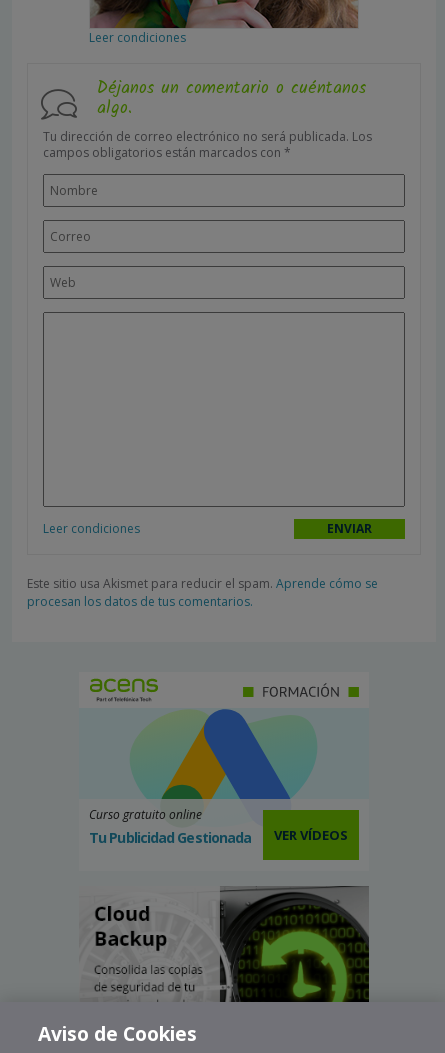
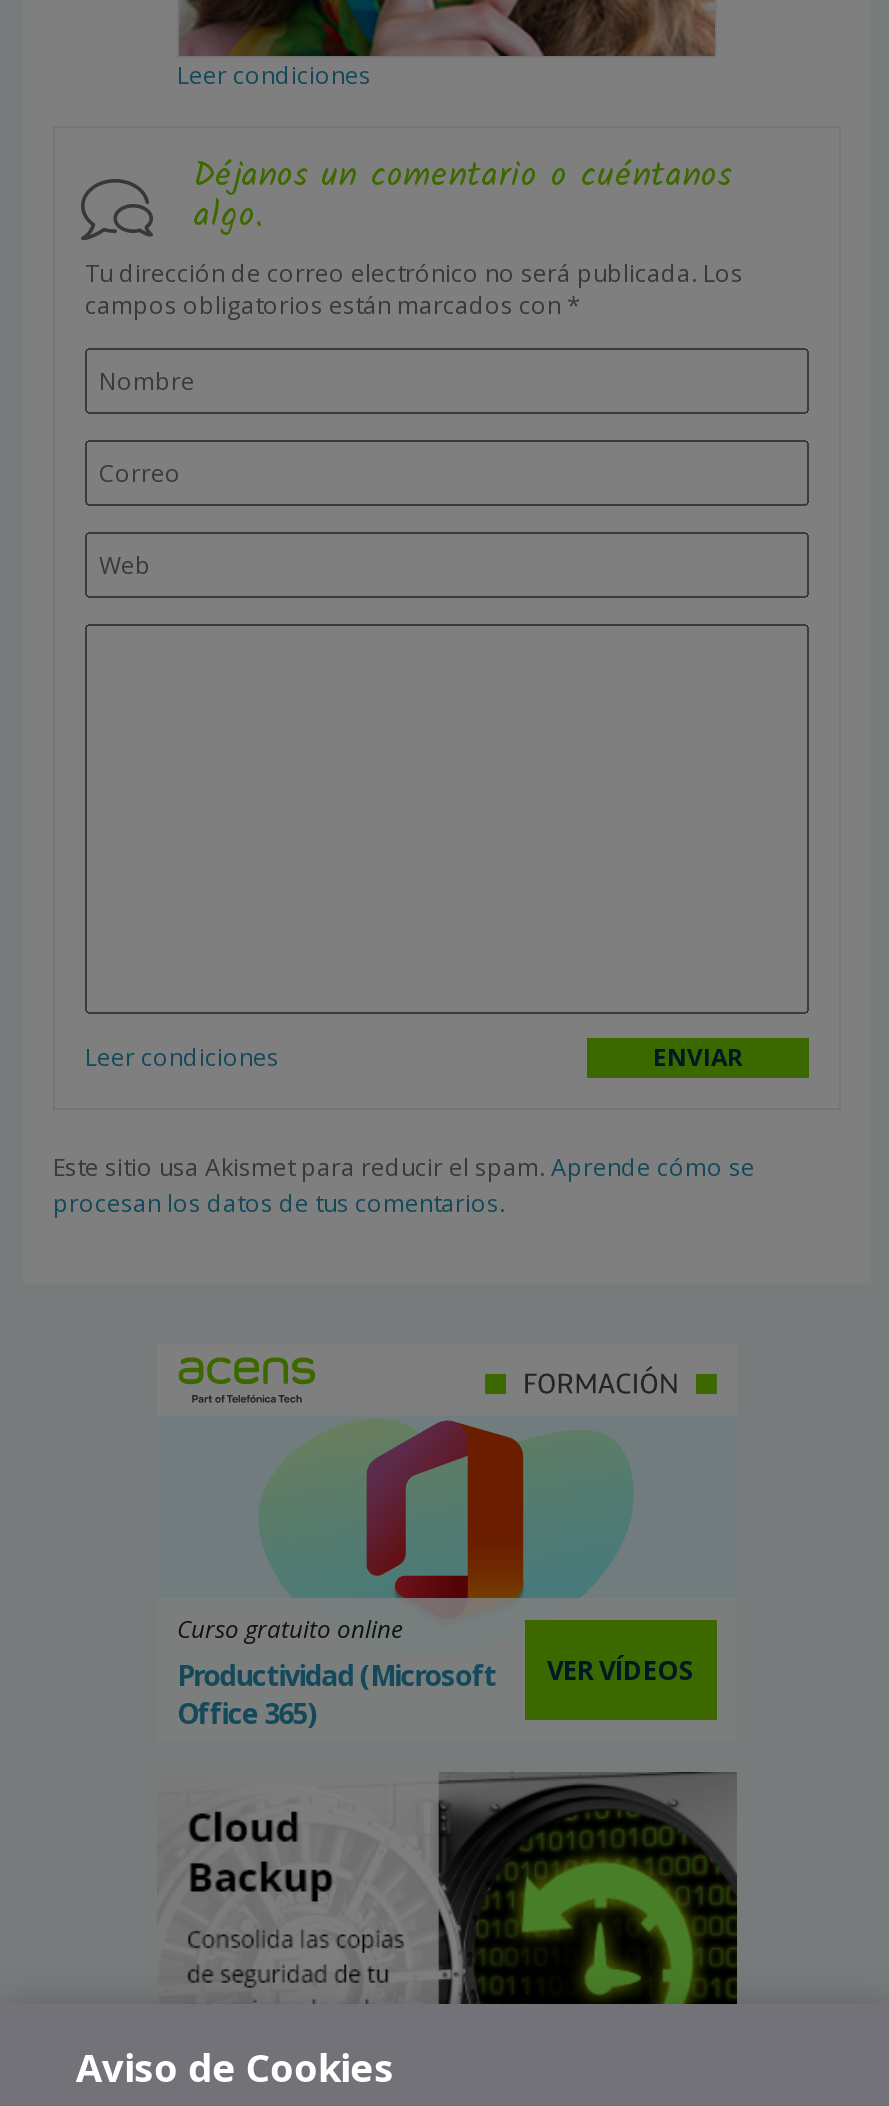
- [image]
- Tu Publicidad Gestionada
+ [image]
+ Productividad (Microsoft
+ Office 365)
